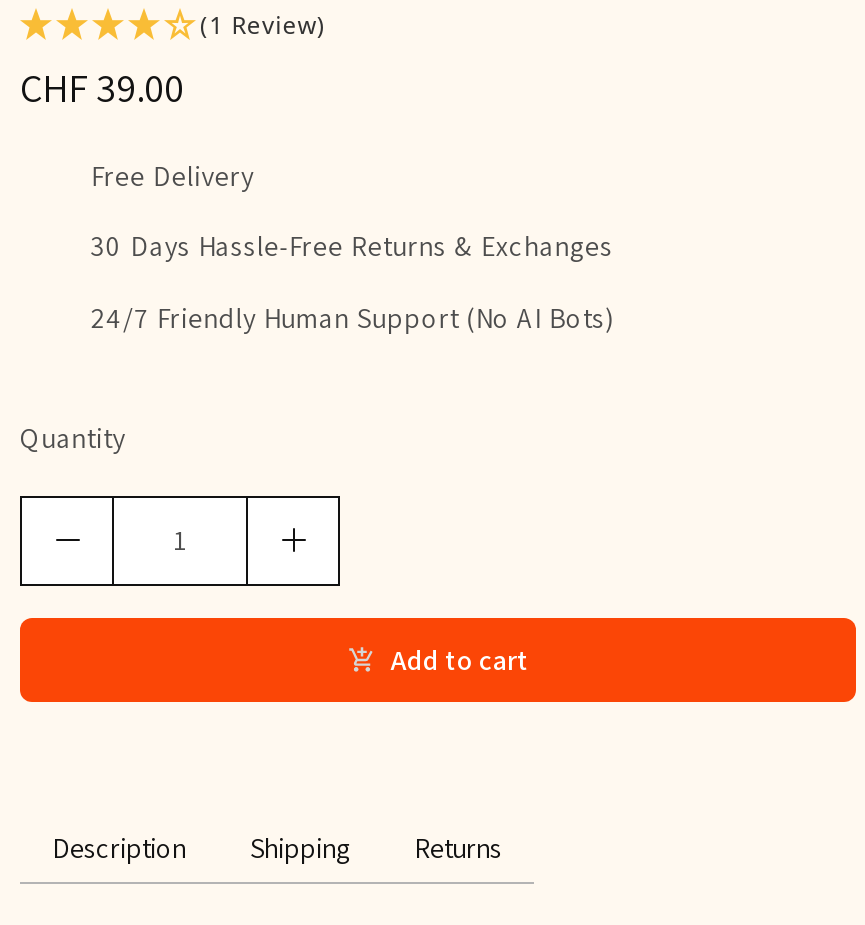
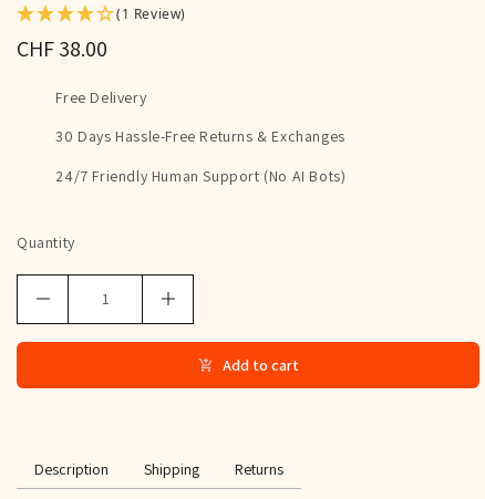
- CHF 39.00
+ CHF 38.00
